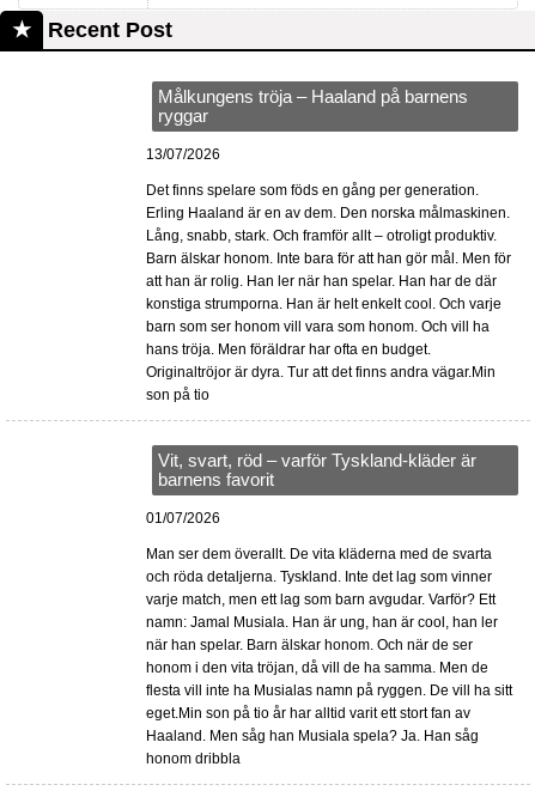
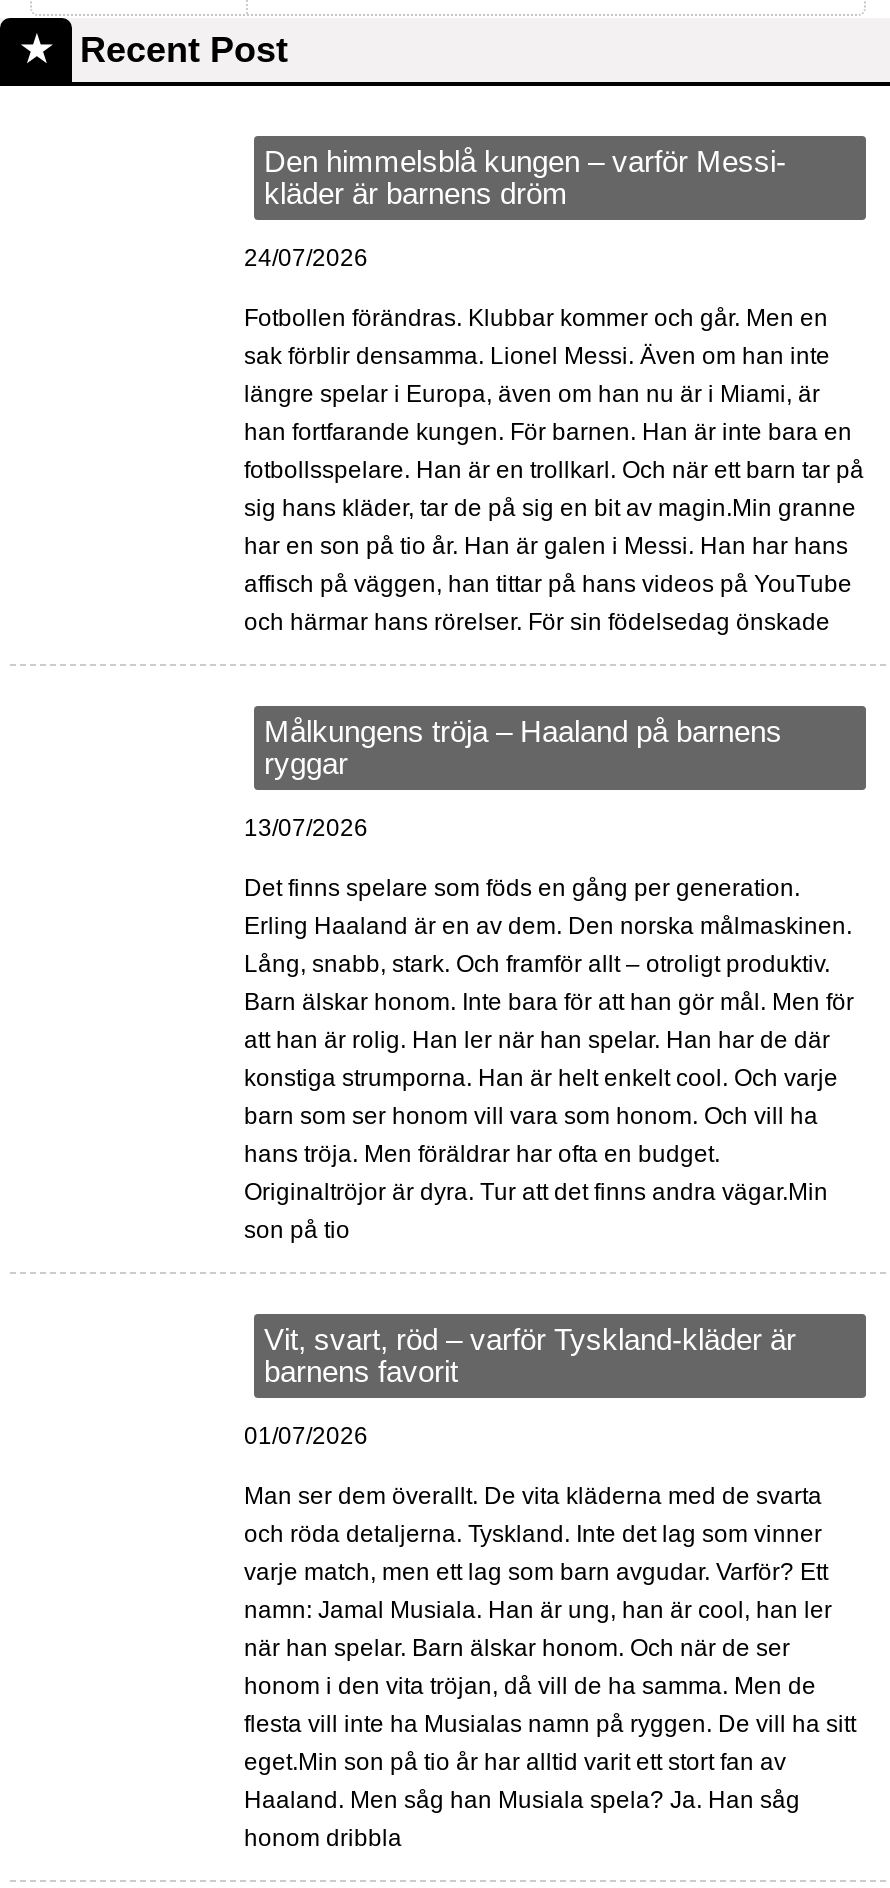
+ Den himmelsblå kungen – varför Messi-
+ kläder är barnens dröm
+ 24/07/2026
+ Fotbollen förändras. Klubbar kommer och går. Men en
+ sak förblir densamma. Lionel Messi. Även om han inte
+ längre spelar i Europa, även om han nu är i Miami, är
+ han fortfarande kungen. För barnen. Han är inte bara en
+ fotbollsspelare. Han är en trollkarl. Och när ett barn tar på
+ sig hans kläder, tar de på sig en bit av magin.Min granne
+ har en son på tio år. Han är galen i Messi. Han har hans
+ affisch på väggen, han tittar på hans videos på YouTube
+ och härmar hans rörelser. För sin födelsedag önskade
